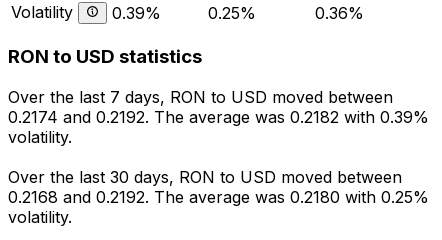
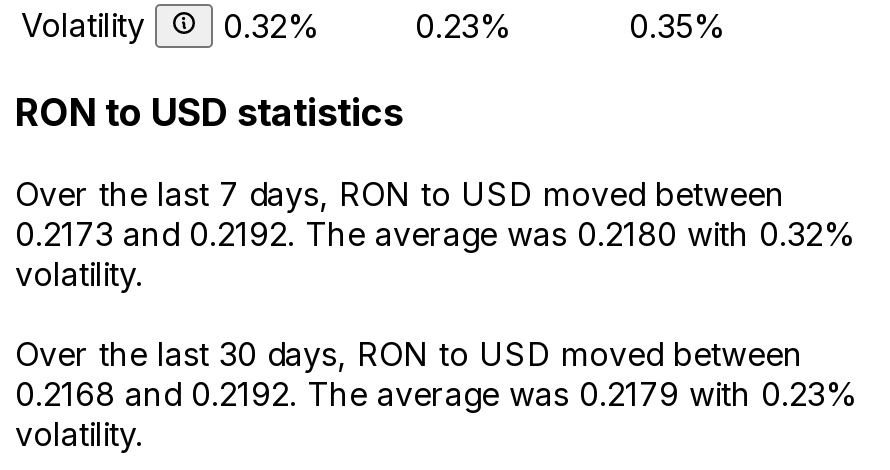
- Volatility 0.39%
+ Volatility 0.32%

- 0.25%
+ 0.23%

- 0.36%
+ 0.35%

- 0.2174 and 0.2192. The average was 0.2182 with 0.39%
+ 0.2173 and 0.2192. The average was 0.2180 with 0.32%

- 0.2168 and 0.2192. The average was 0.2180 with 0.25%
+ 0.2168 and 0.2192. The average was 0.2179 with 0.23%
